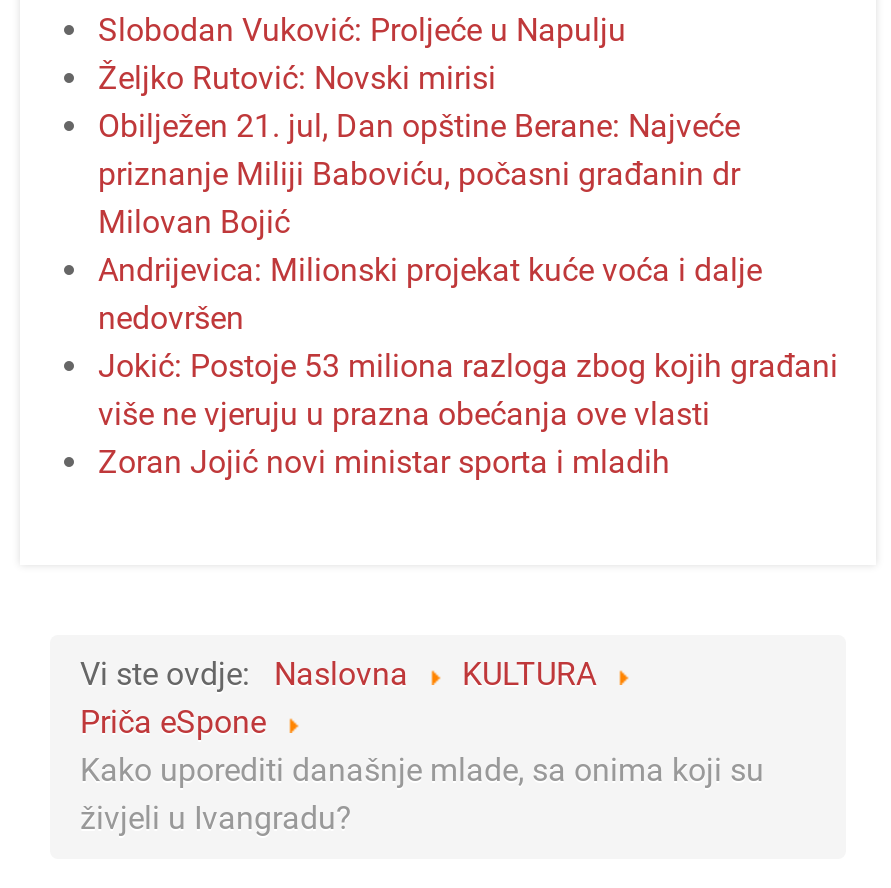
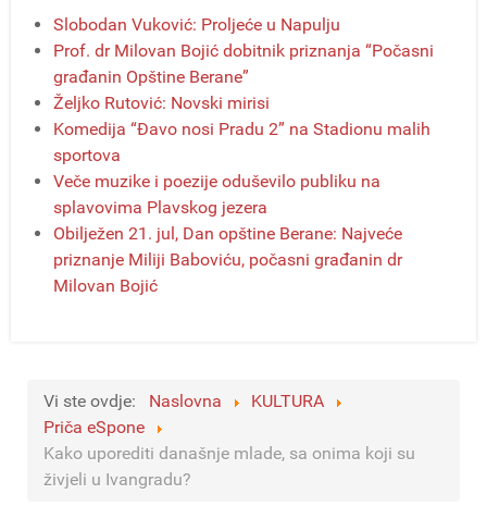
+ Prof. dr Milovan Bojić dobitnik priznanja “Počasni
+ građanin Opštine Berane”

moved down: Željko Rutović: Novski mirisi

+ Komedija “Đavo nosi Pradu 2” na Stadionu malih
+ sportova
+ Veče muzike i poezije oduševilo publiku na
+ splavovima Plavskog jezera

moved down: Obilježen 21. jul, Dan opštine Berane: Najveće | priznanje Miliji Baboviću, počasni građanin dr | Milovan Bojić

- Andrijevica: Milionski projekat kuće voća i dalje
- nedovršen
- Jokić: Postoje 53 miliona razloga zbog kojih građani
- više ne vjeruju u prazna obećanja ove vlasti
- Zoran Jojić novi ministar sporta i mladih
